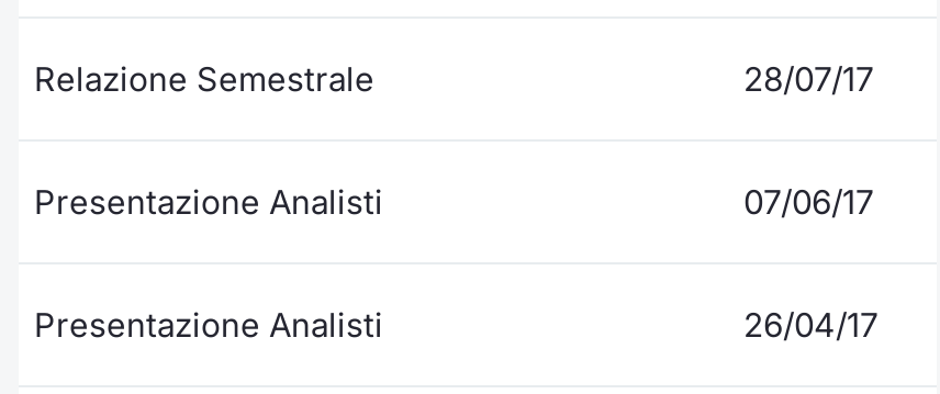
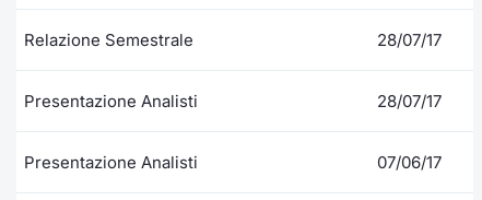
- 07/06/17
+ 28/07/17

- 26/04/17
+ 07/06/17
